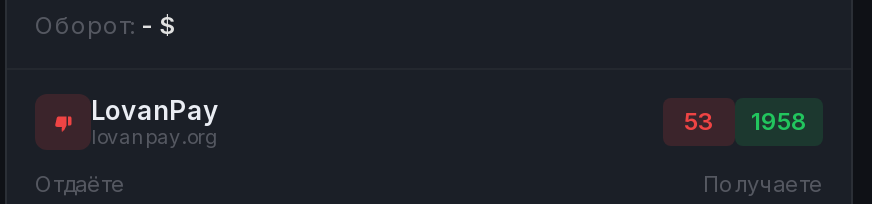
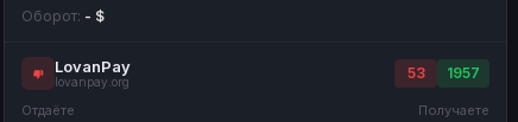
- 53 1958
+ 53 1957
